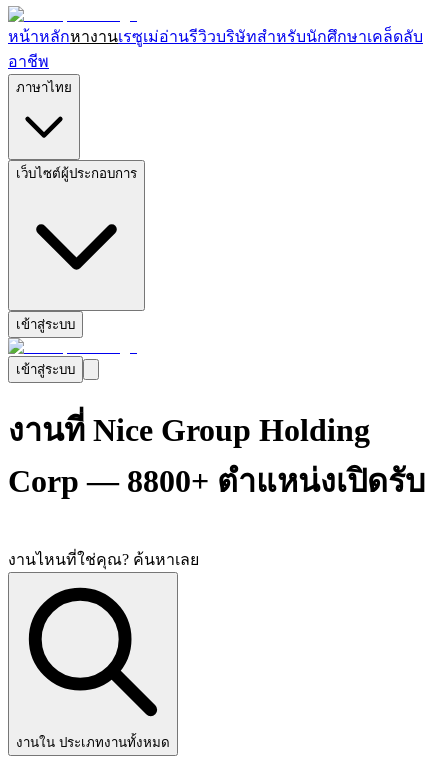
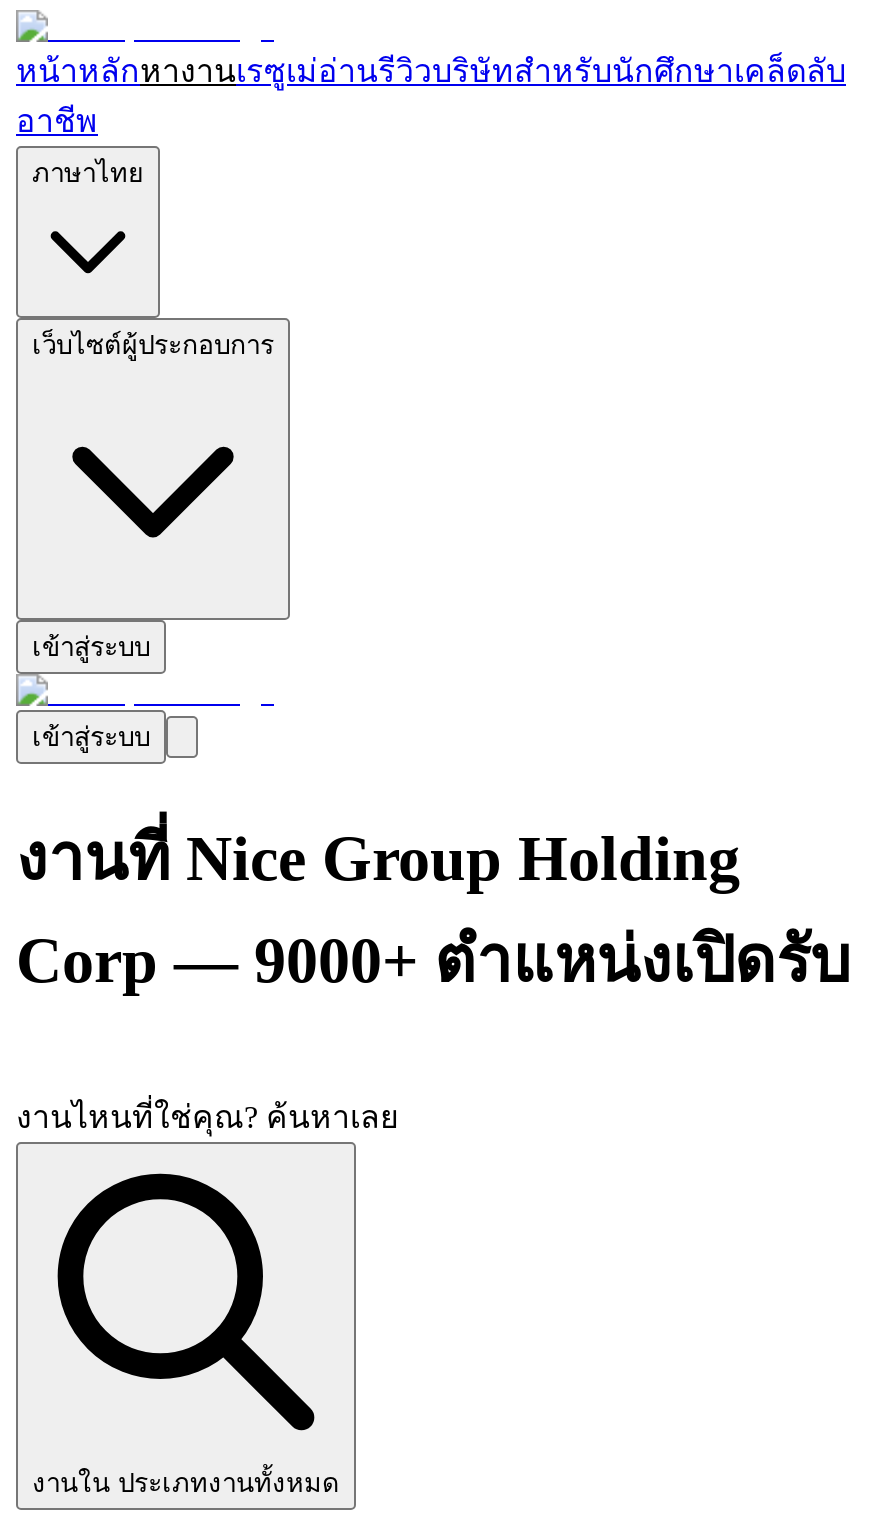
- Corp — 8800+ ตำแหน่งเปิดรับ
+ Corp — 9000+ ตำแหน่งเปิดรับ
